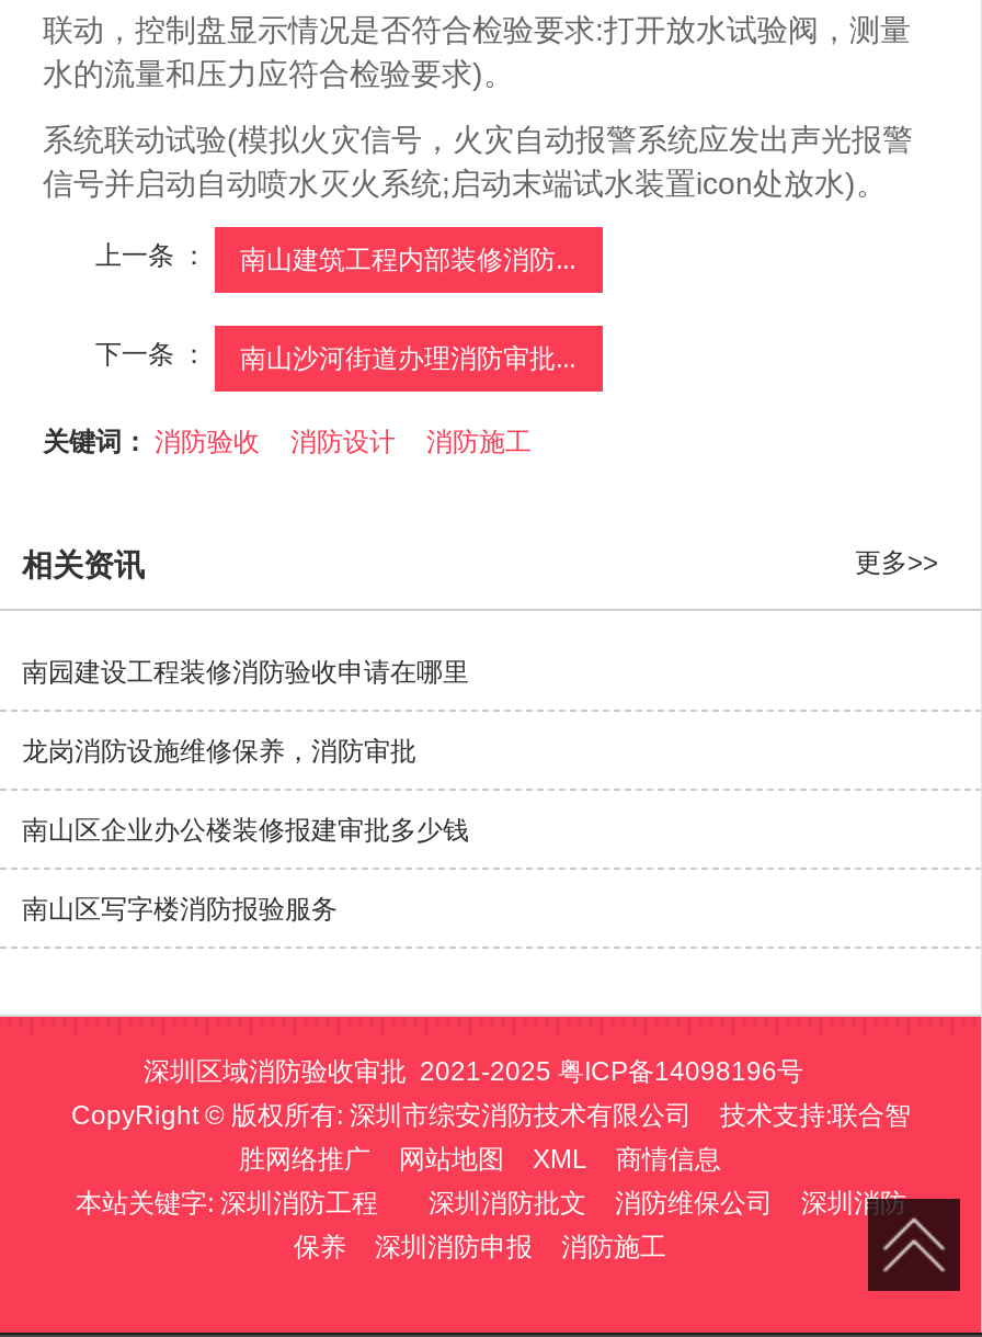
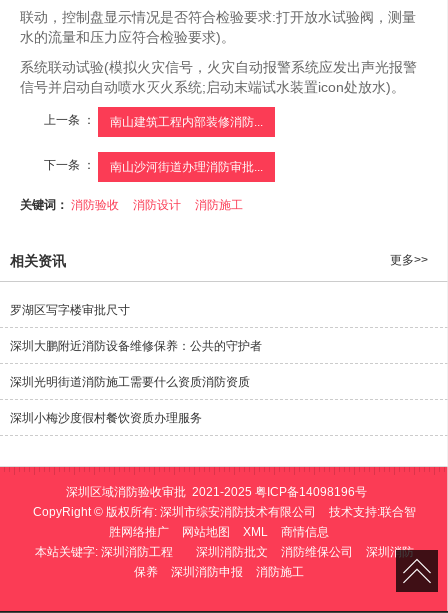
- 南园建设工程装修消防验收申请在哪里
+ 罗湖区写字楼审批尺寸

- 龙岗消防设施维修保养，消防审批
+ 深圳大鹏附近消防设备维修保养：公共的守护者

- 南山区企业办公楼装修报建审批多少钱
+ 深圳光明街道消防施工需要什么资质消防资质

- 南山区写字楼消防报验服务
+ 深圳小梅沙度假村餐饮资质办理服务
